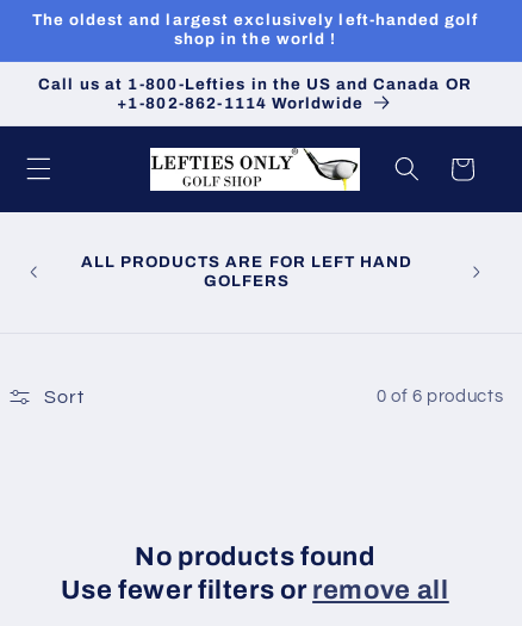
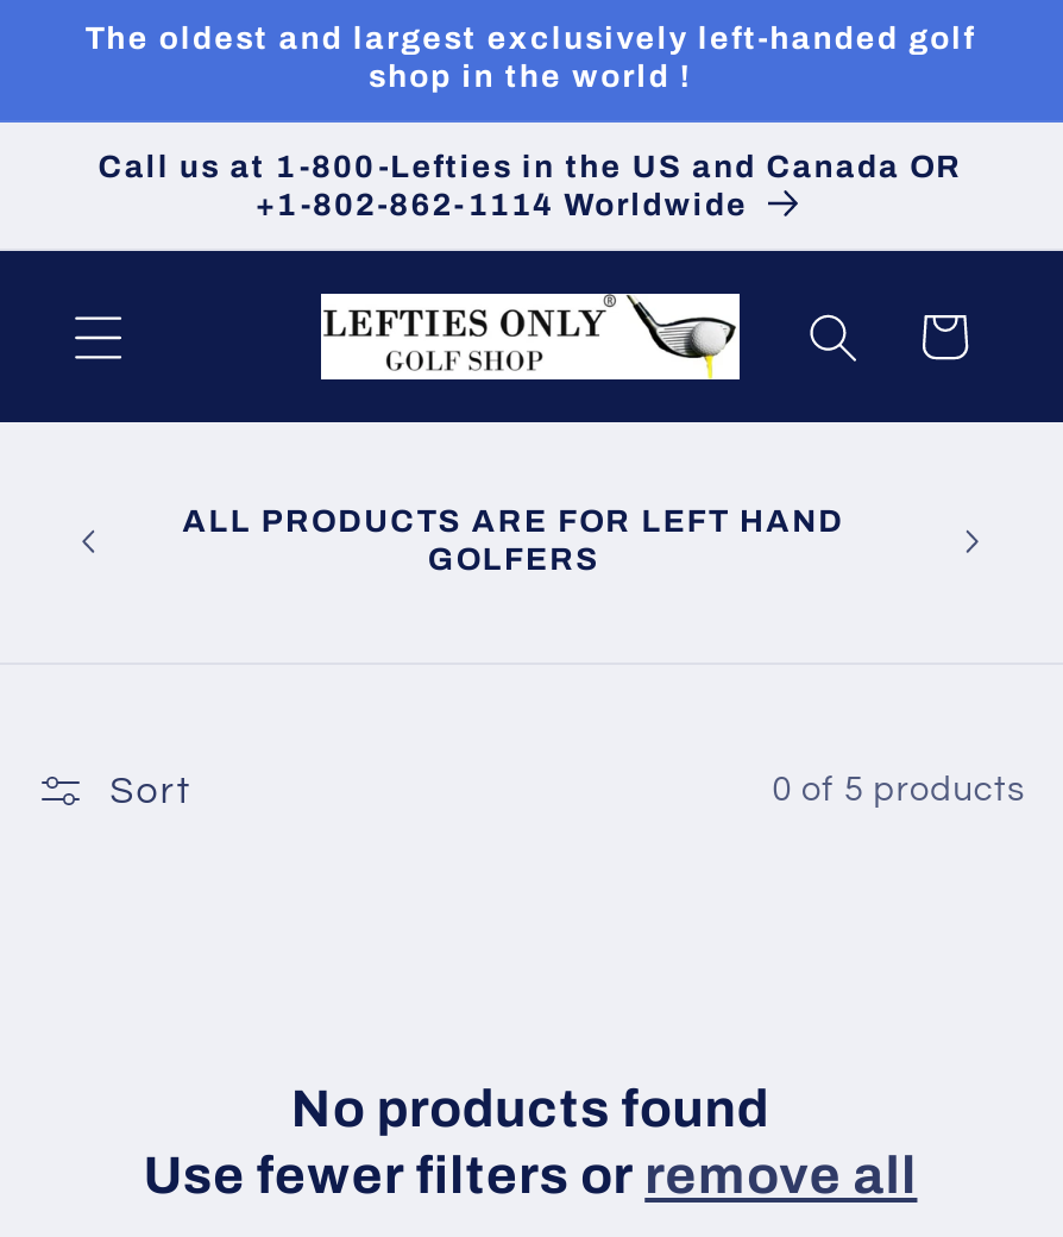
- 0 of 6 products
+ 0 of 5 products
